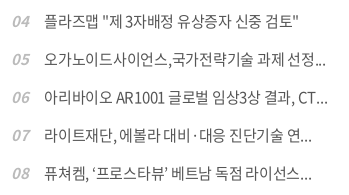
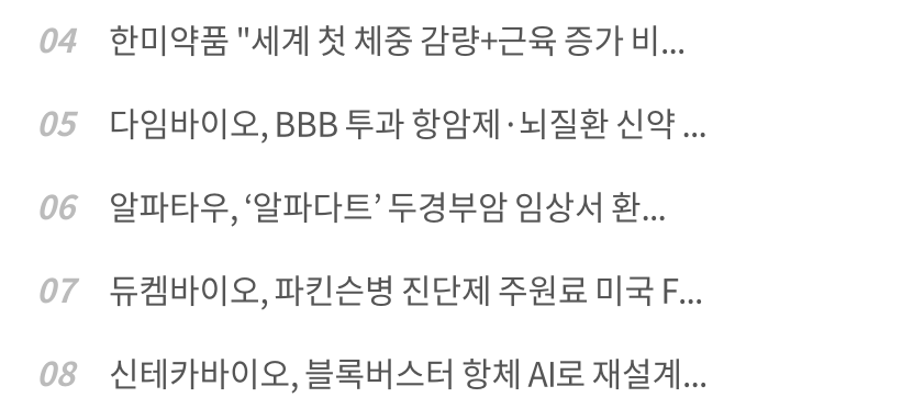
- 플라즈맵 "제 3자배정 유상증자 신중 검토"
+ 한미약품 "세계 첫 체중 감량+근육 증가 비...

- 오가노이드사이언스,국가전략기술 과제 선정...
+ 다임바이오, BBB 투과 항암제·뇌질환 신약 ...

- 아리바이오 AR1001 글로벌 임상3상 결과, CT...
+ 알파타우, ‘알파다트’ 두경부암 임상서 환...

- 라이트재단, 에볼라 대비·대응 진단기술 연...
+ 듀켐바이오, 파킨슨병 진단제 주원료 미국 F...

- 퓨쳐켐, ‘프로스타뷰’ 베트남 독점 라이선스...
+ 신테카바이오, 블록버스터 항체 AI로 재설계...
